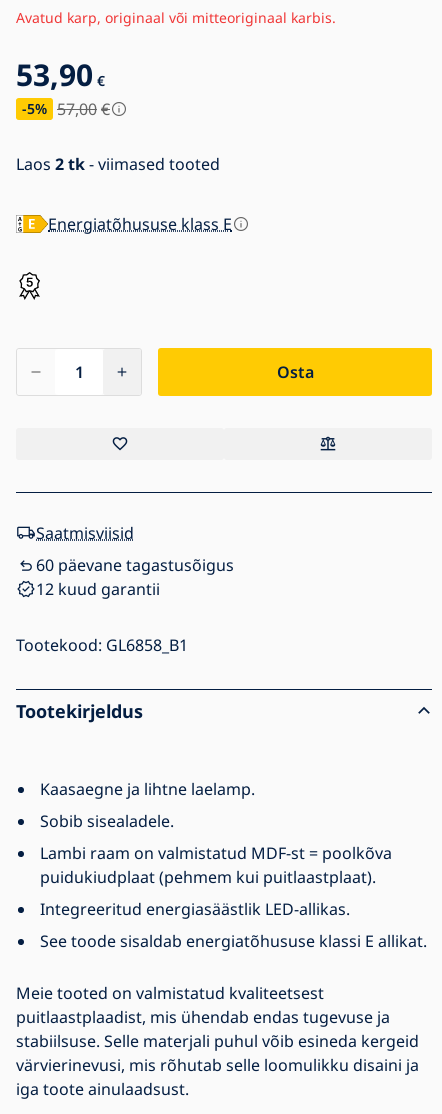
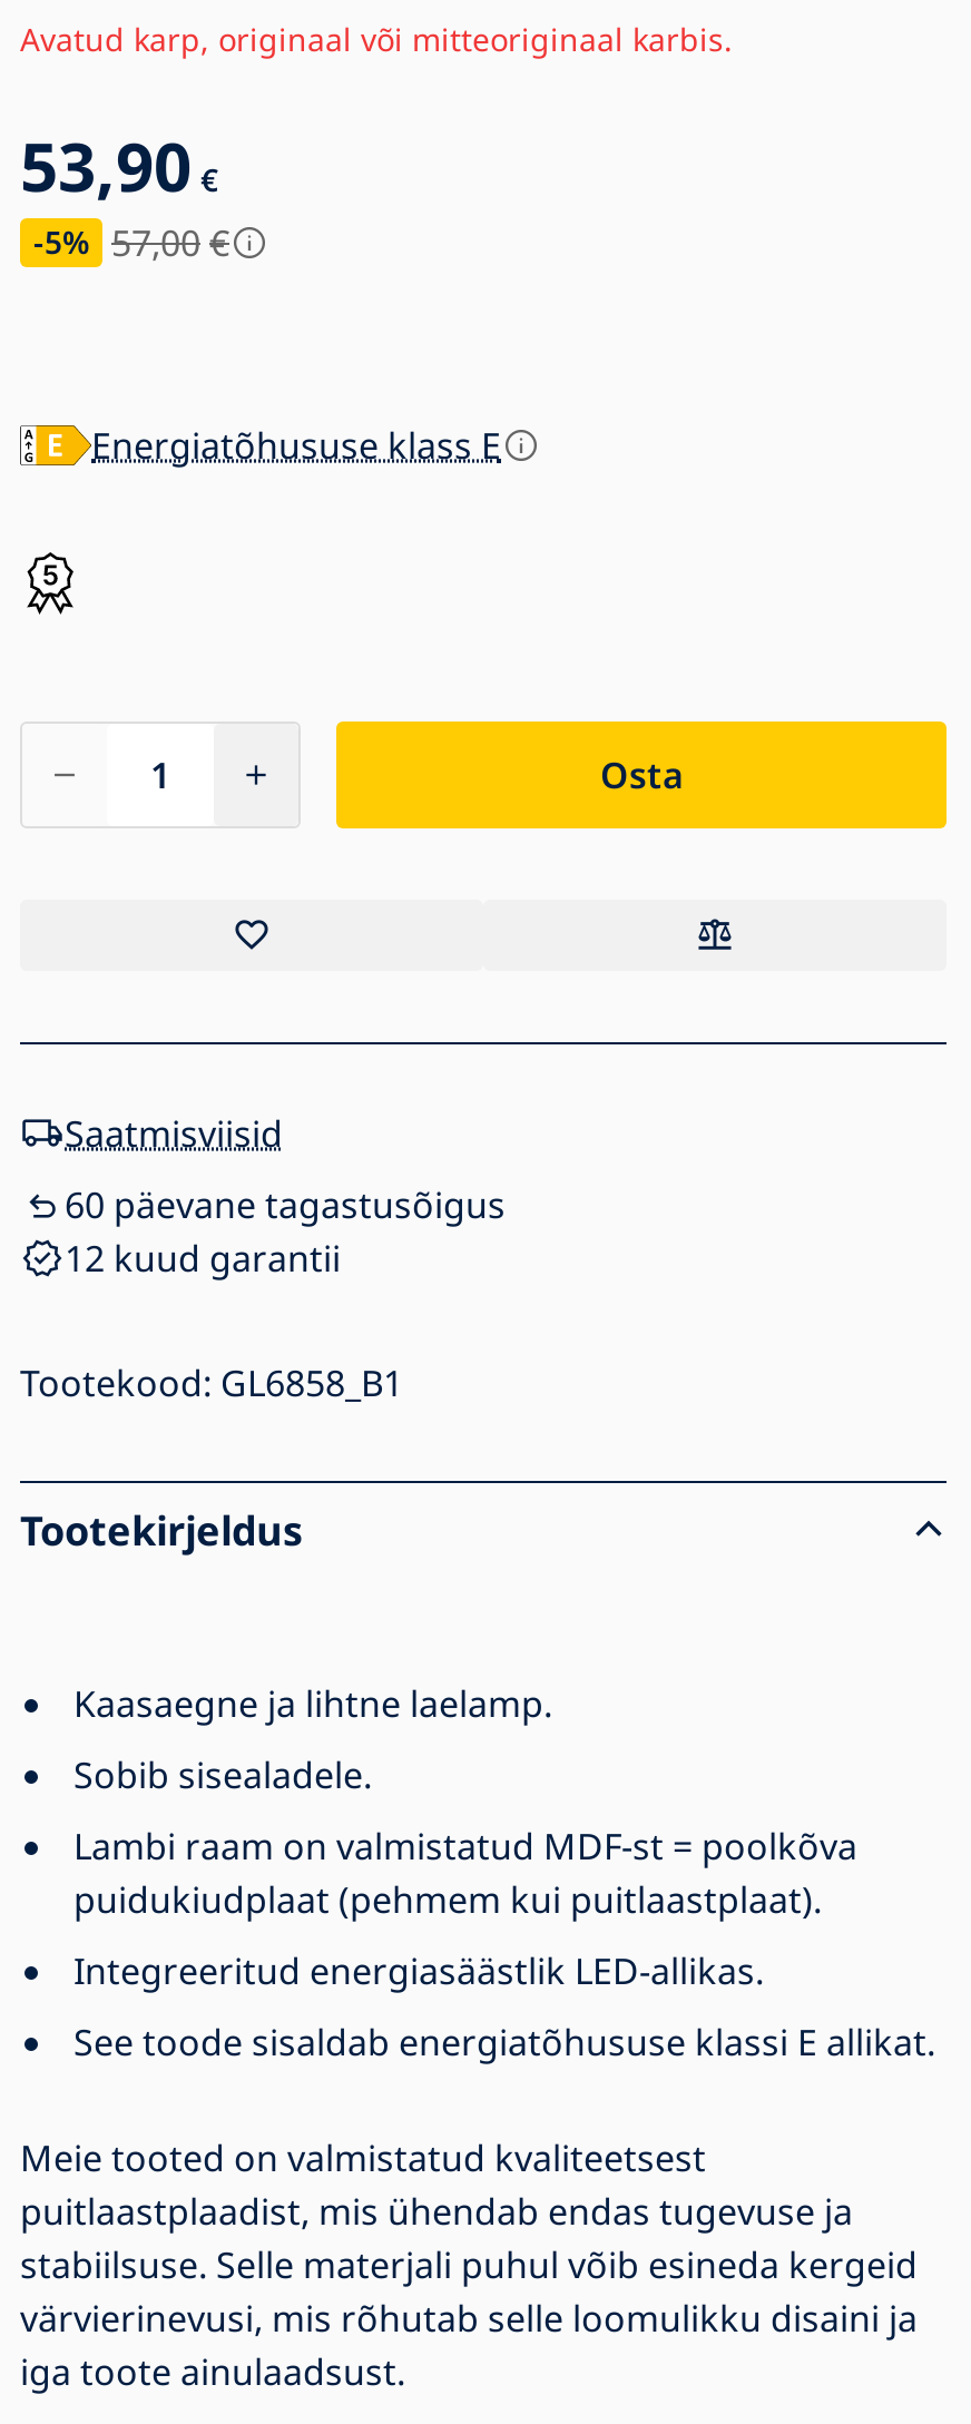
- Laos 2 tk - viimased tooted
